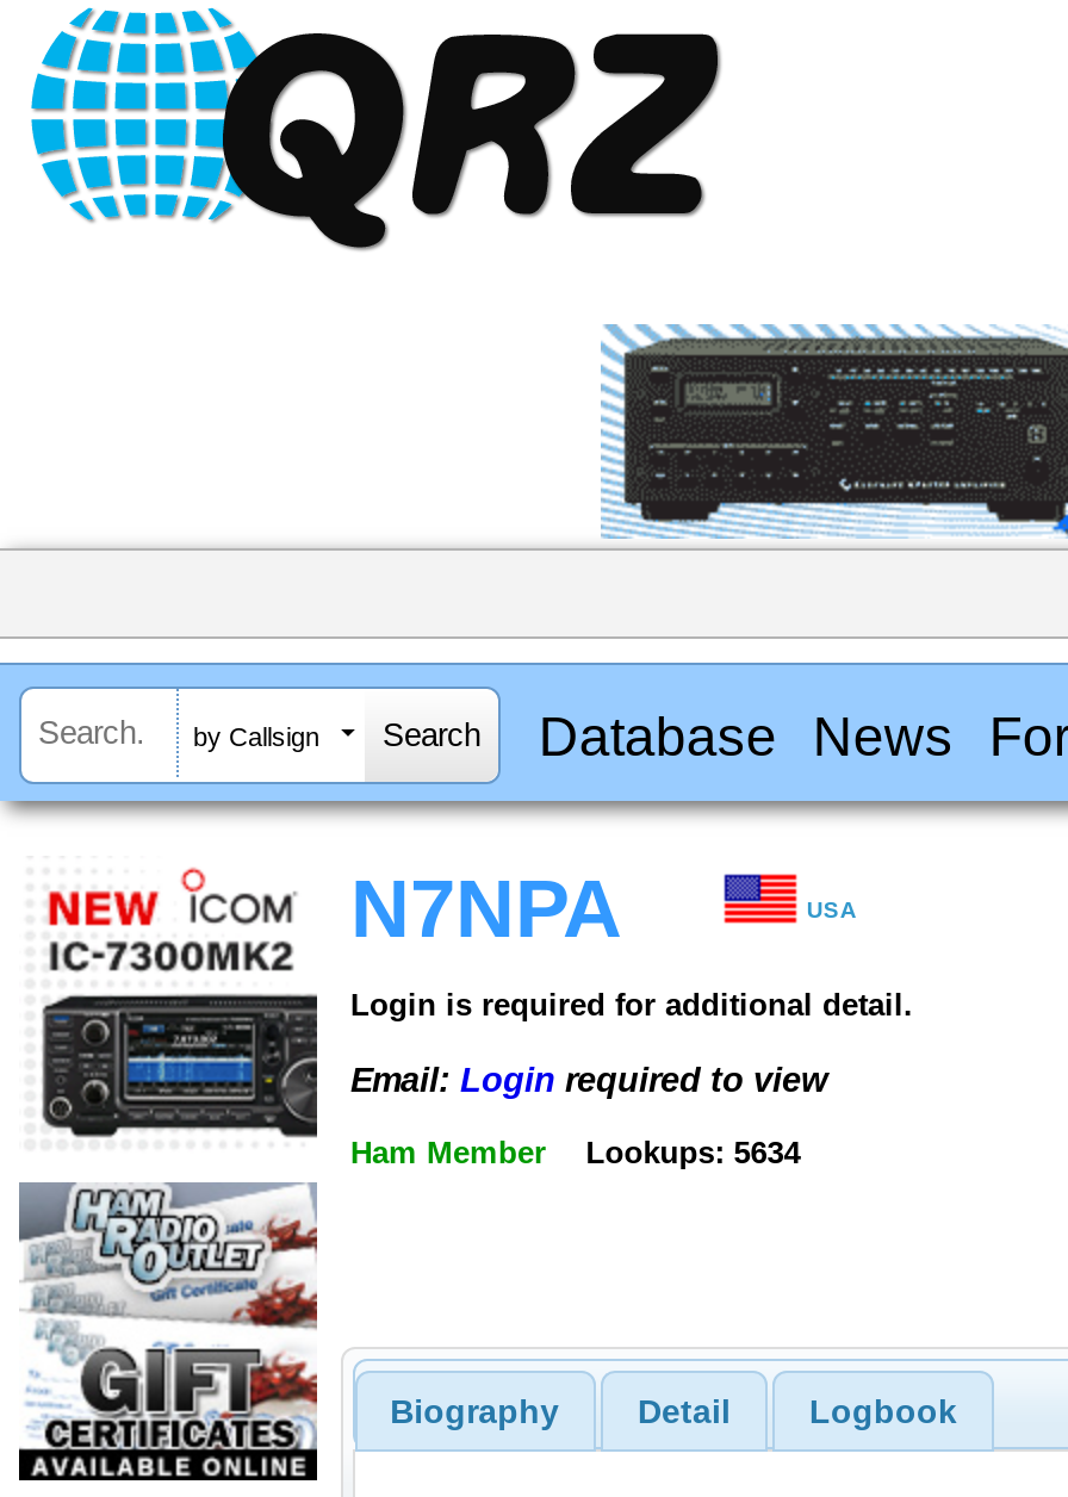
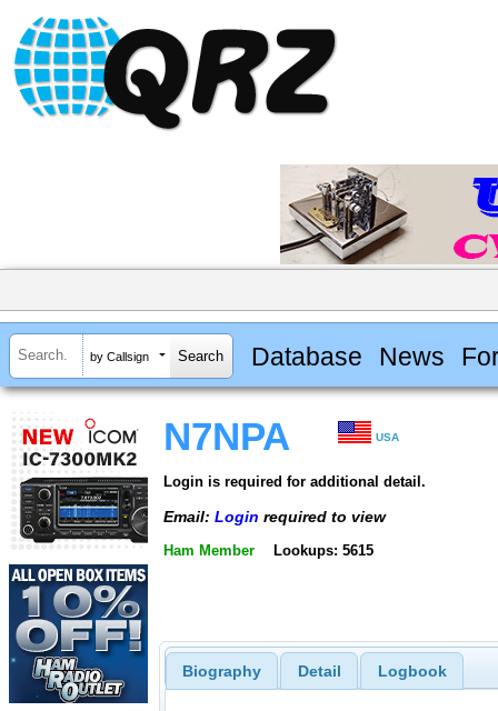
- [image]
+ [image]

- Ham Member Lookups: 5634
+ Ham Member Lookups: 5615

- [image]
+ [image]
